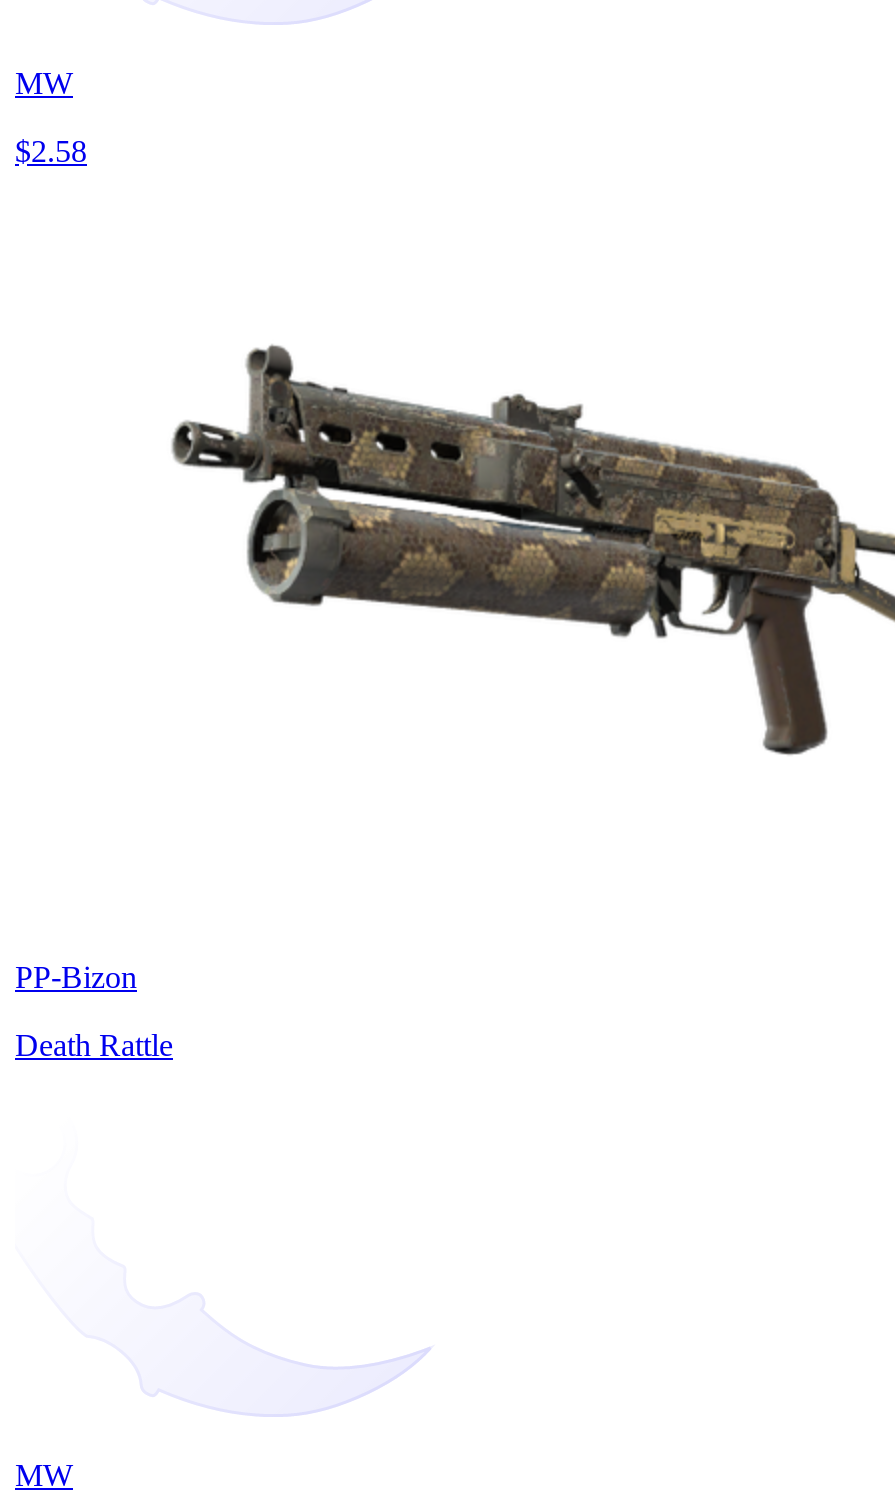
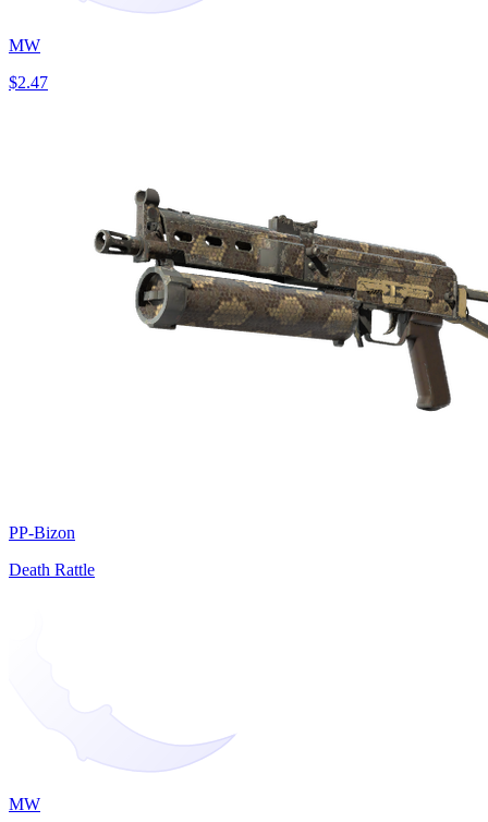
- $2.58
+ $2.47
